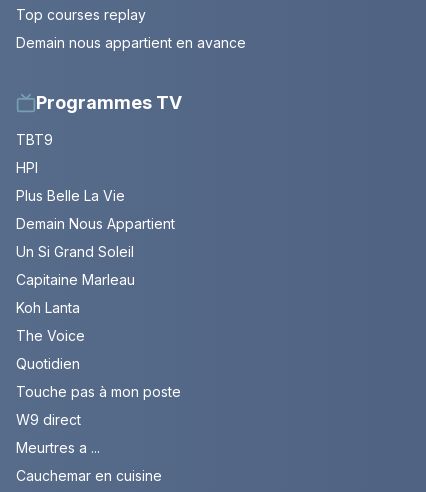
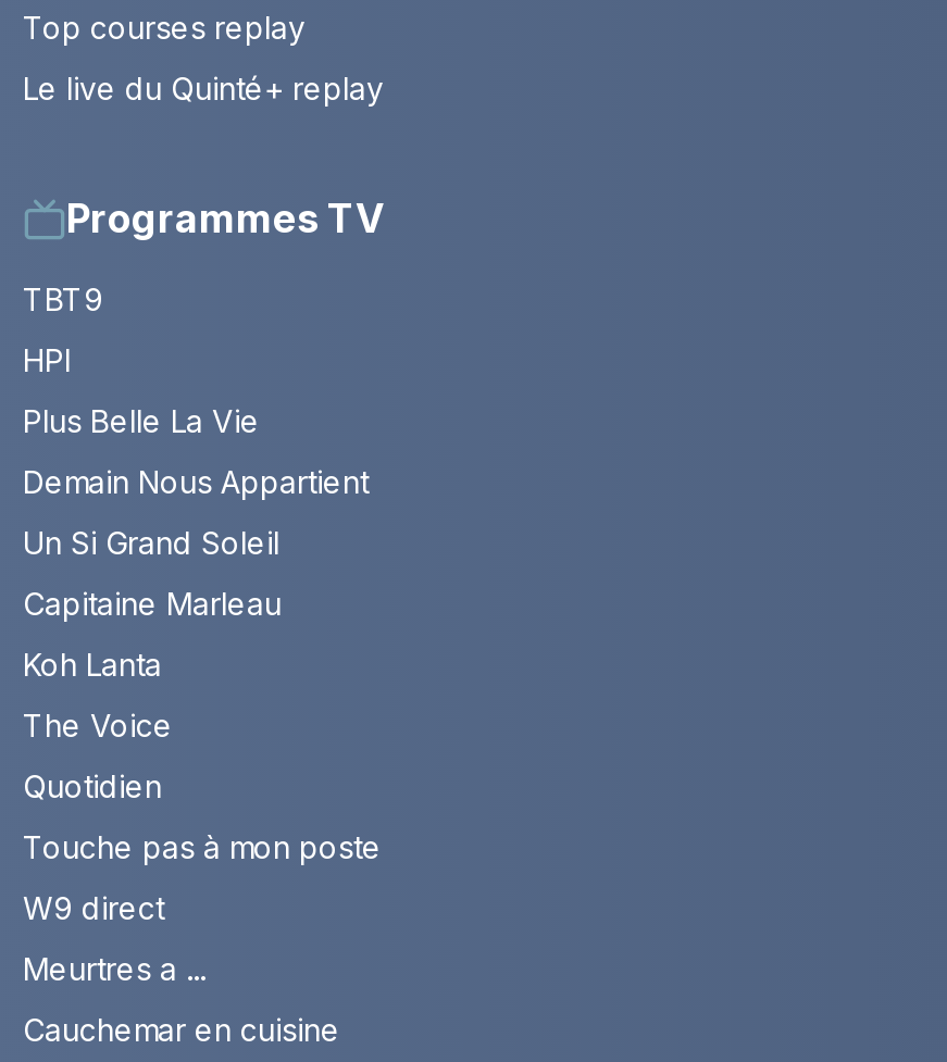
- Demain nous appartient en avance
+ Le live du Quinté+ replay
